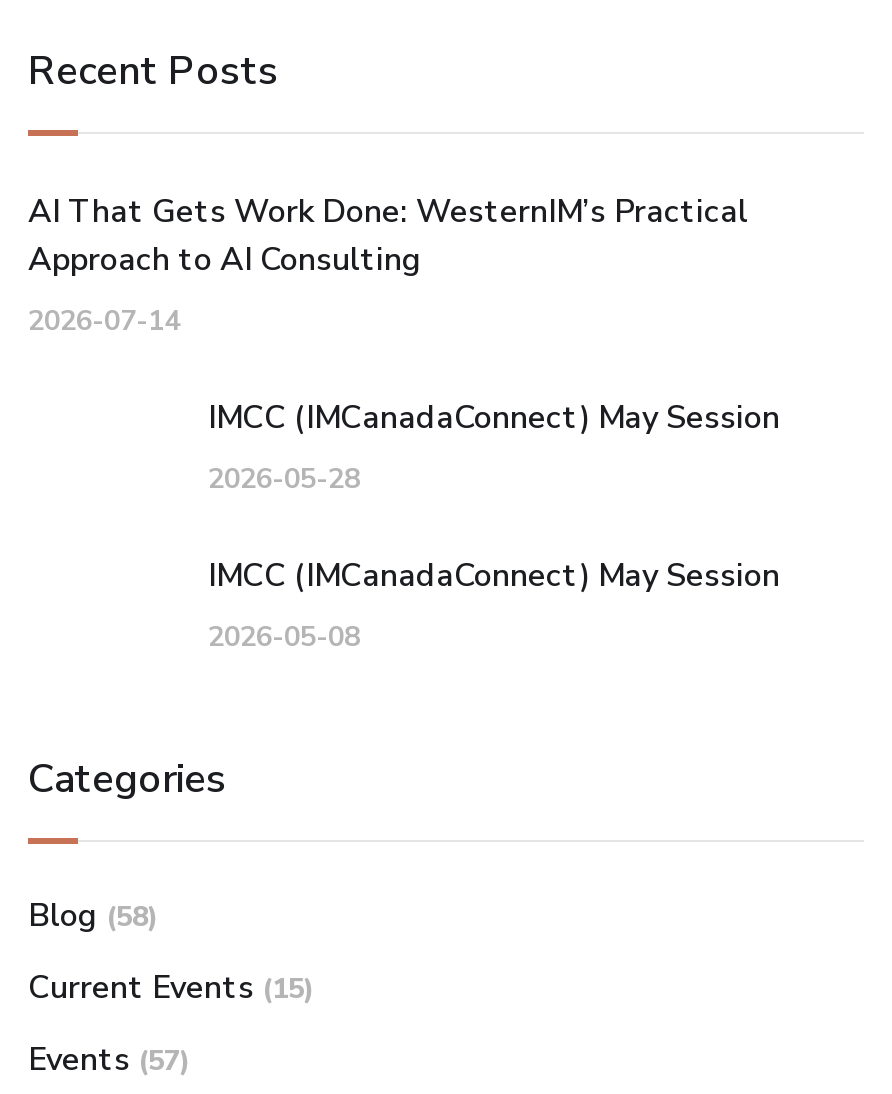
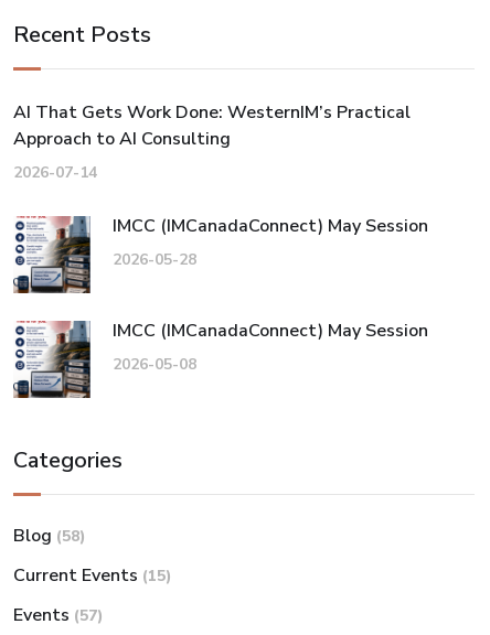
+ [image]

+ [image]
